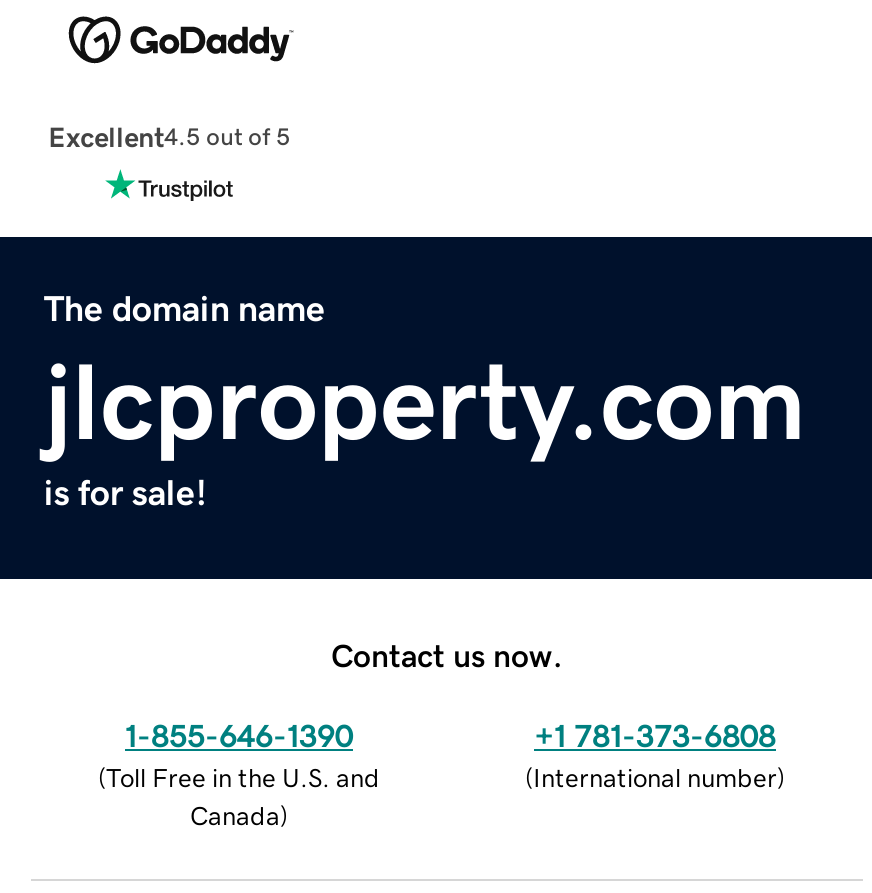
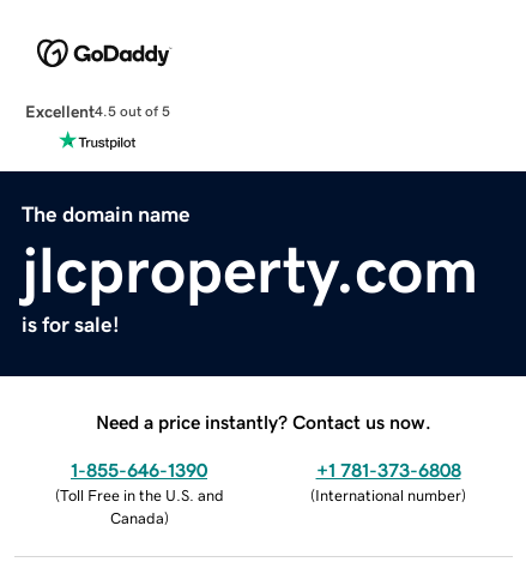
- Contact us now.
+ Need a price instantly? Contact us now.
